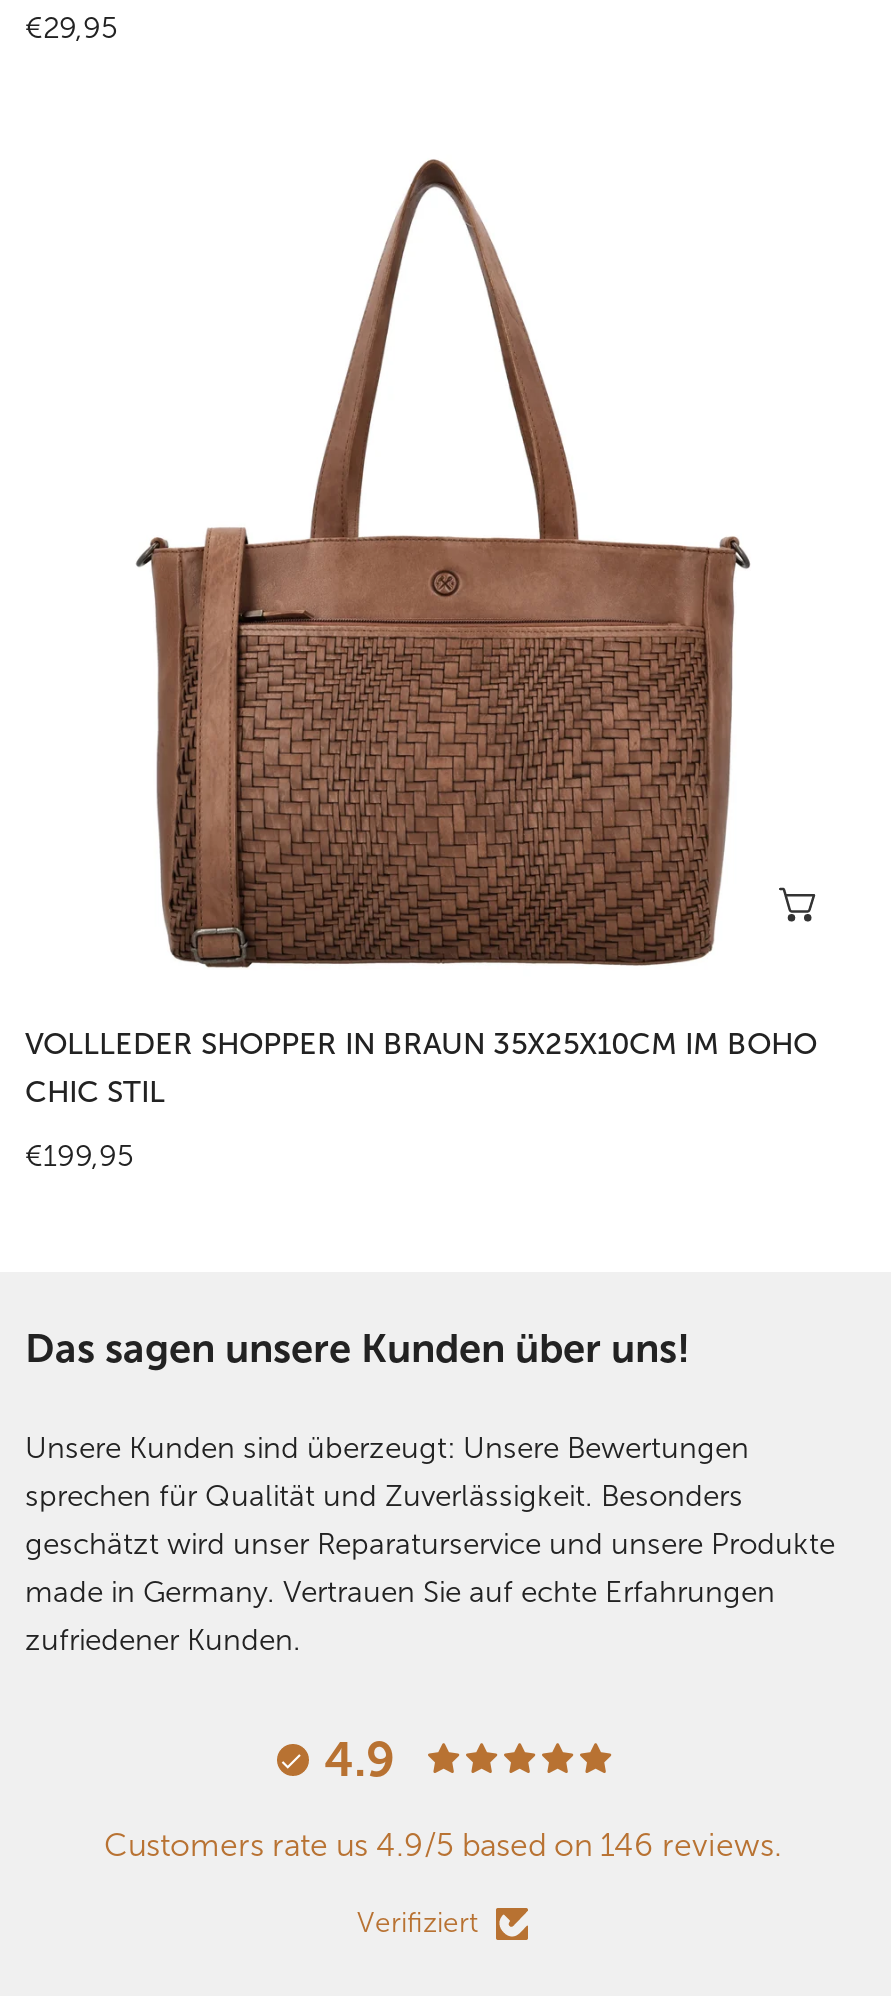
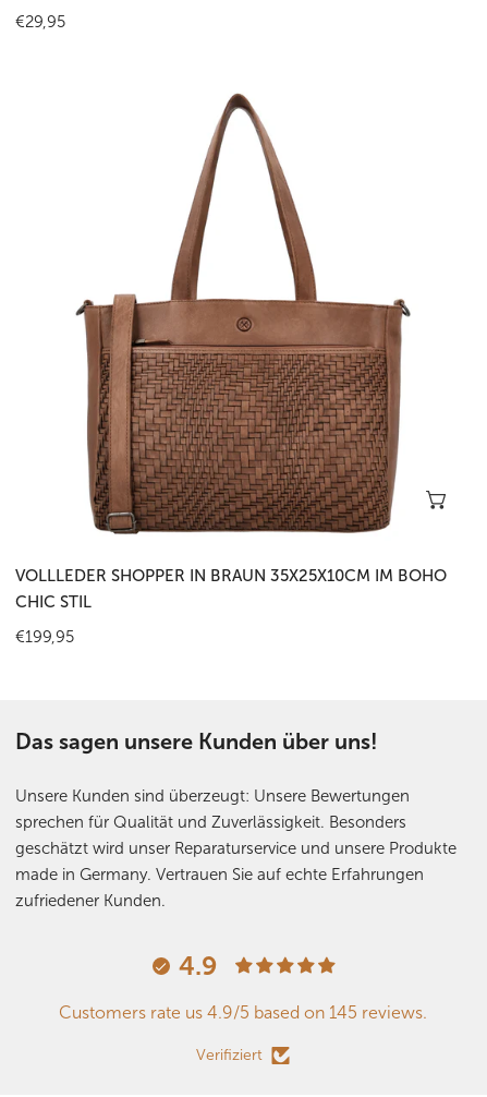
- Customers rate us 4.9/5 based on 146 reviews.
+ Customers rate us 4.9/5 based on 145 reviews.
